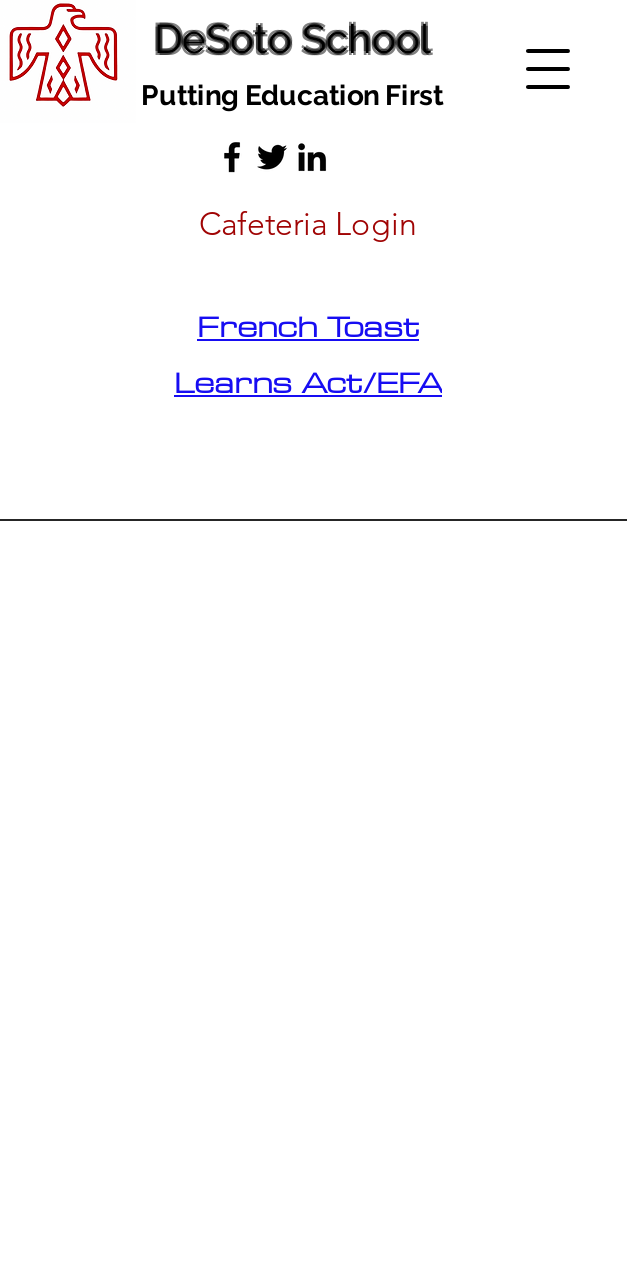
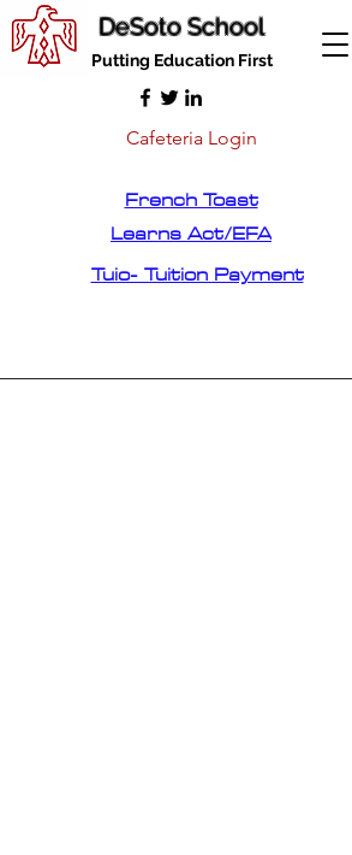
+ Tuio- Tuition Payment
